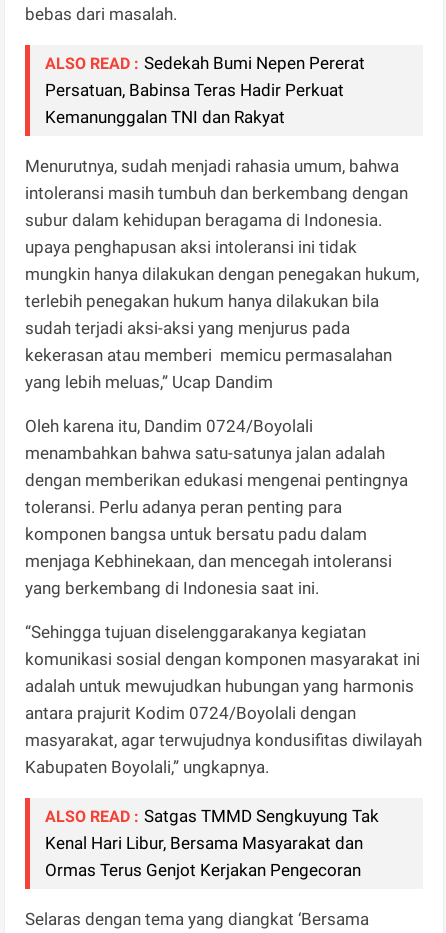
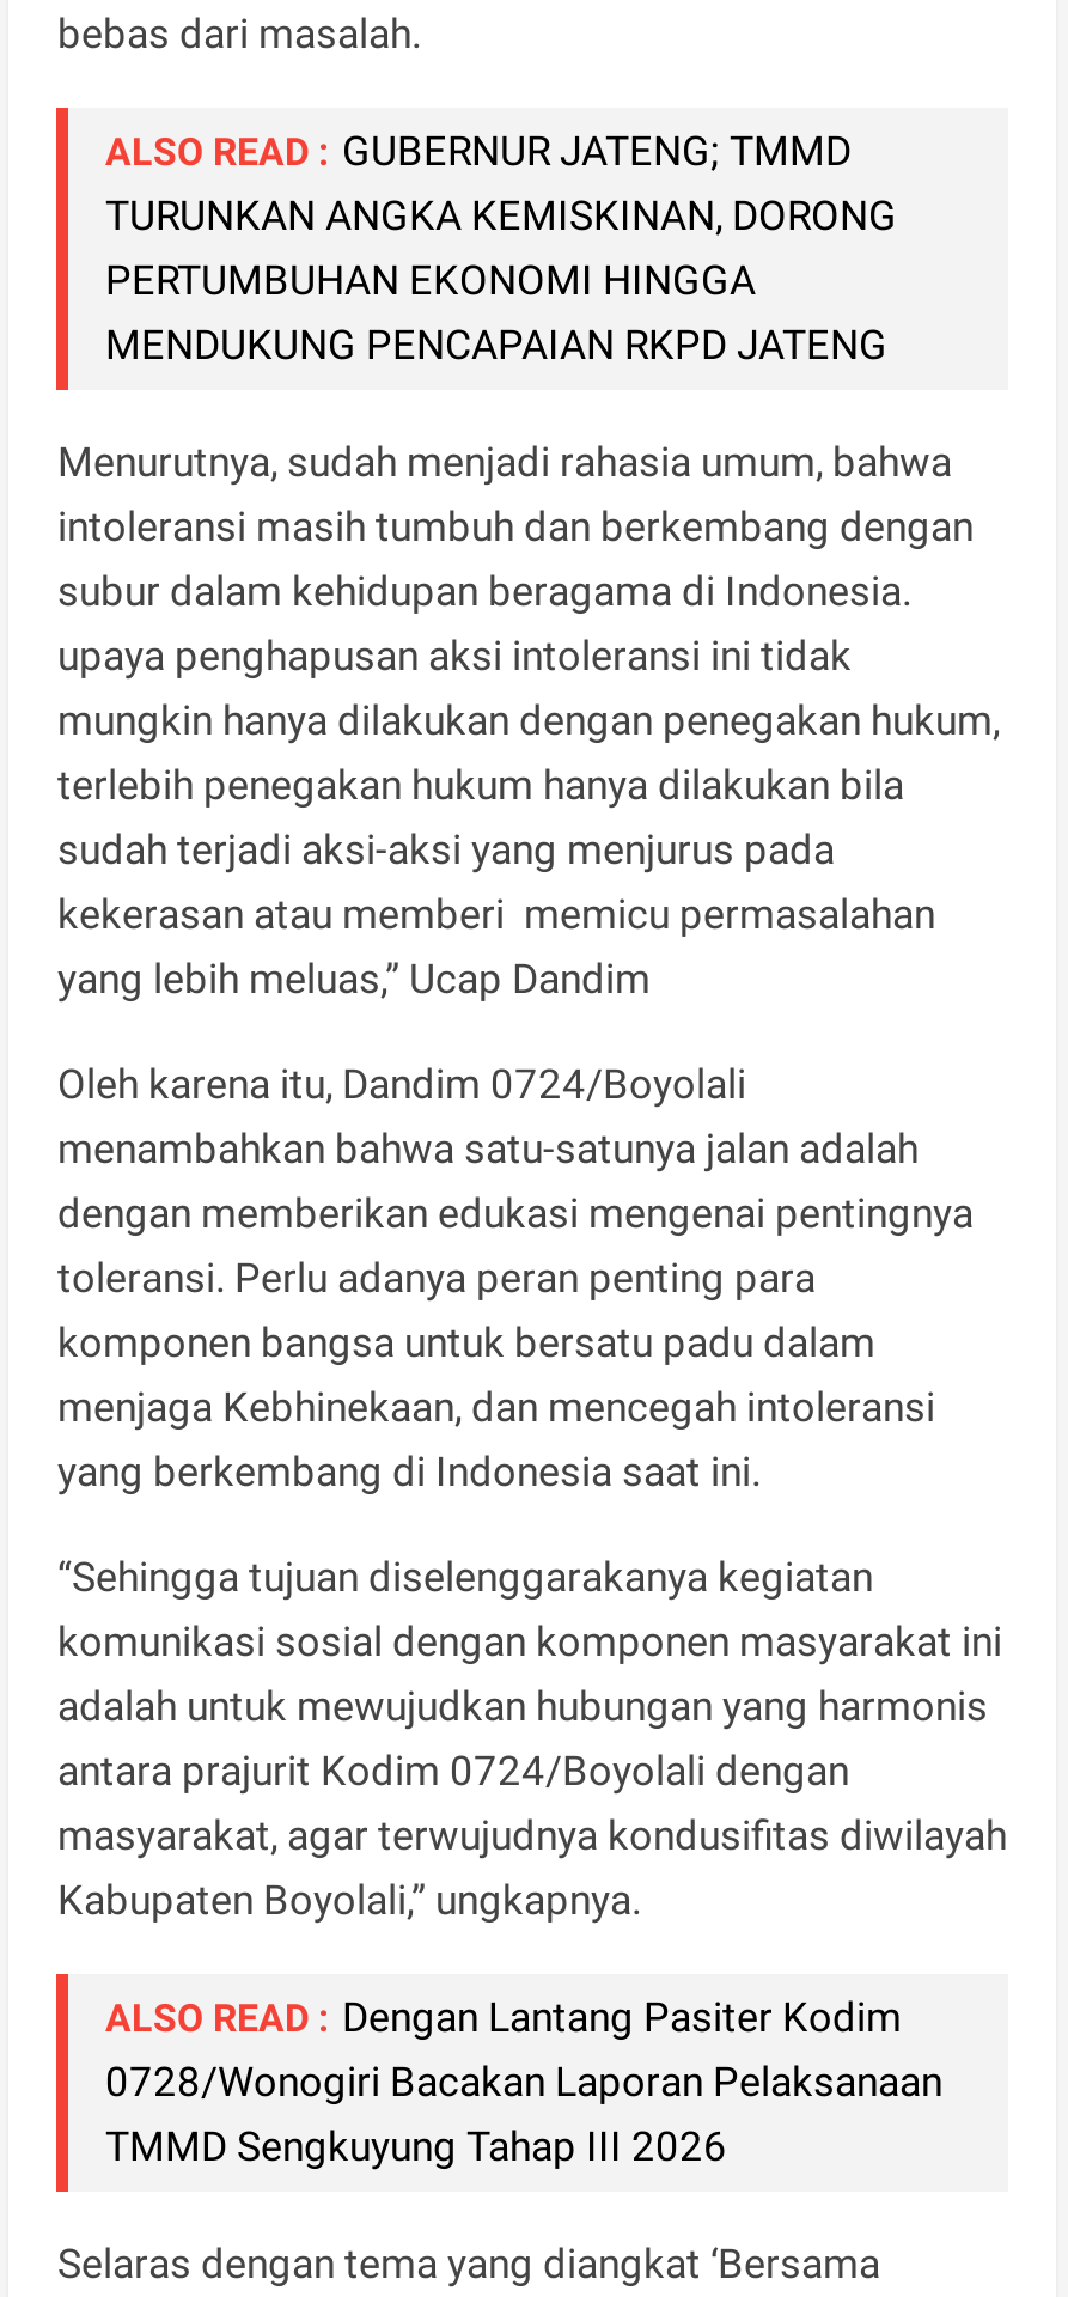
- ALSO READ : Sedekah Bumi Nepen Pererat
- Persatuan, Babinsa Teras Hadir Perkuat
- Kemanunggalan TNI dan Rakyat
+ ALSO READ : GUBERNUR JATENG; TMMD
+ TURUNKAN ANGKA KEMISKINAN, DORONG
+ PERTUMBUHAN EKONOMI HINGGA
+ MENDUKUNG PENCAPAIAN RKPD JATENG

- ALSO READ : Satgas TMMD Sengkuyung Tak
- Kenal Hari Libur, Bersama Masyarakat dan
- Ormas Terus Genjot Kerjakan Pengecoran
+ ALSO READ : Dengan Lantang Pasiter Kodim
+ 0728/Wonogiri Bacakan Laporan Pelaksanaan
+ TMMD Sengkuyung Tahap III 2026
